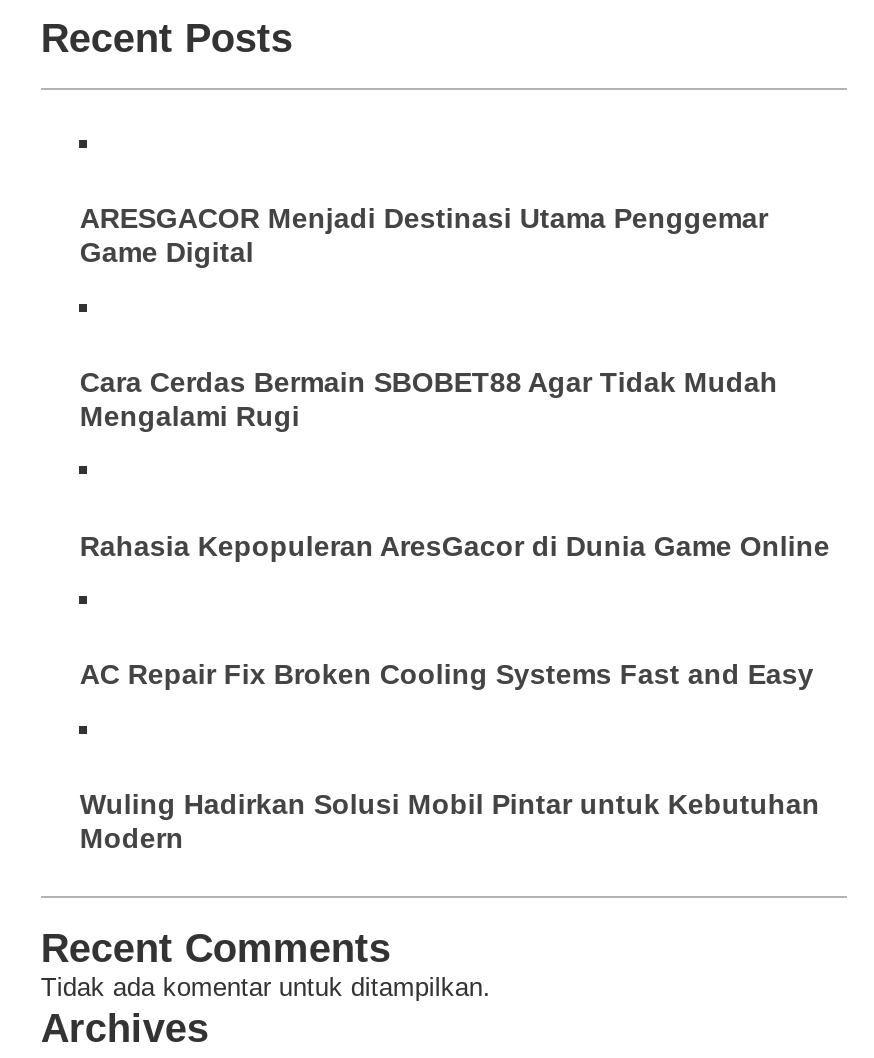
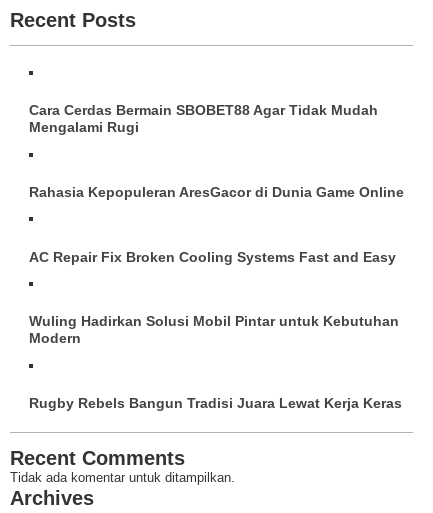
- ARESGACOR Menjadi Destinasi Utama Penggemar
- Game Digital

moved up: Cara Cerdas Bermain SBOBET88 Agar Tidak Mudah | Mengalami Rugi | Rahasia Kepopuleran AresGacor di Dunia Game Online | AC Repair Fix Broken Cooling Systems Fast and Easy | Wuling Hadirkan Solusi Mobil Pintar untuk Kebutuhan | Modern

+ Rugby Rebels Bangun Tradisi Juara Lewat Kerja Keras
